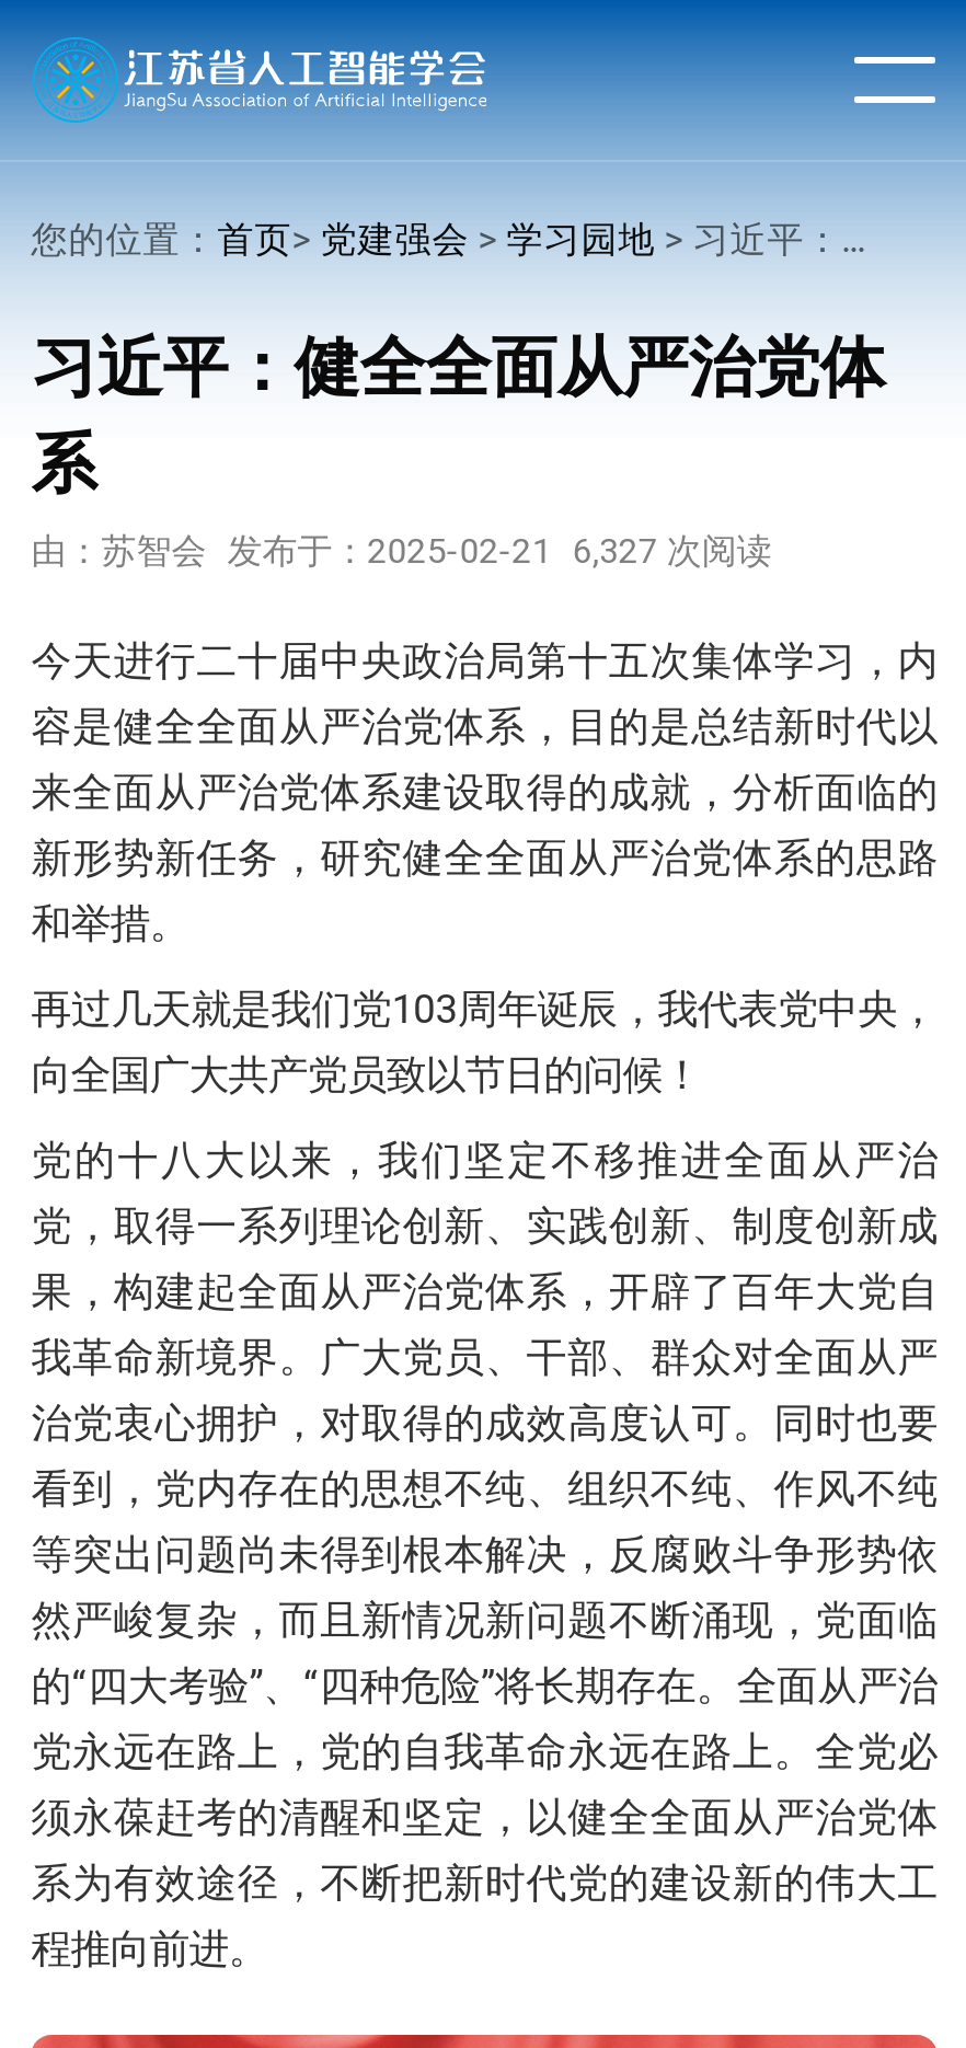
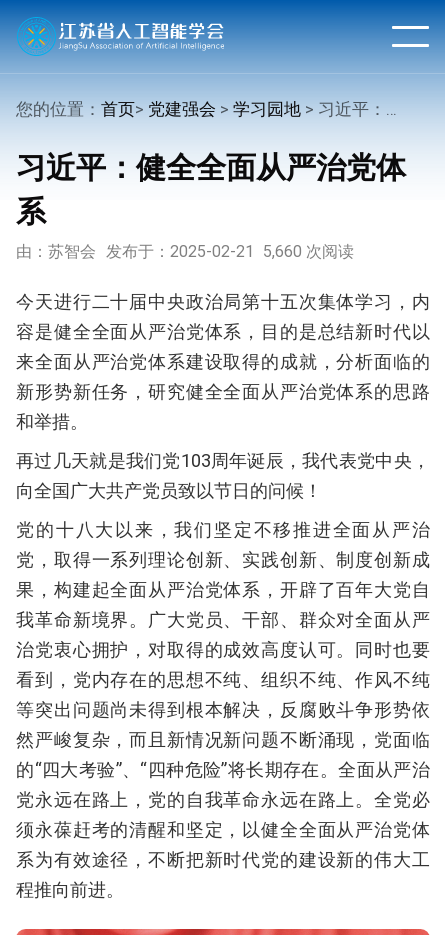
- 由：苏智会 发布于：2025-02-21 6,327 次阅读
+ 由：苏智会 发布于：2025-02-21 5,660 次阅读
